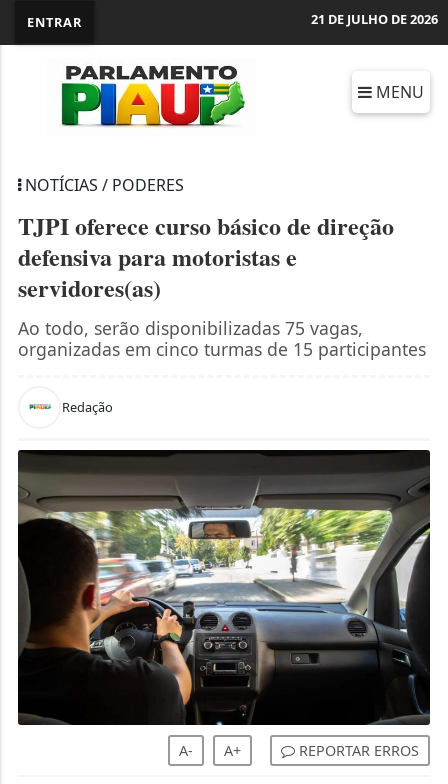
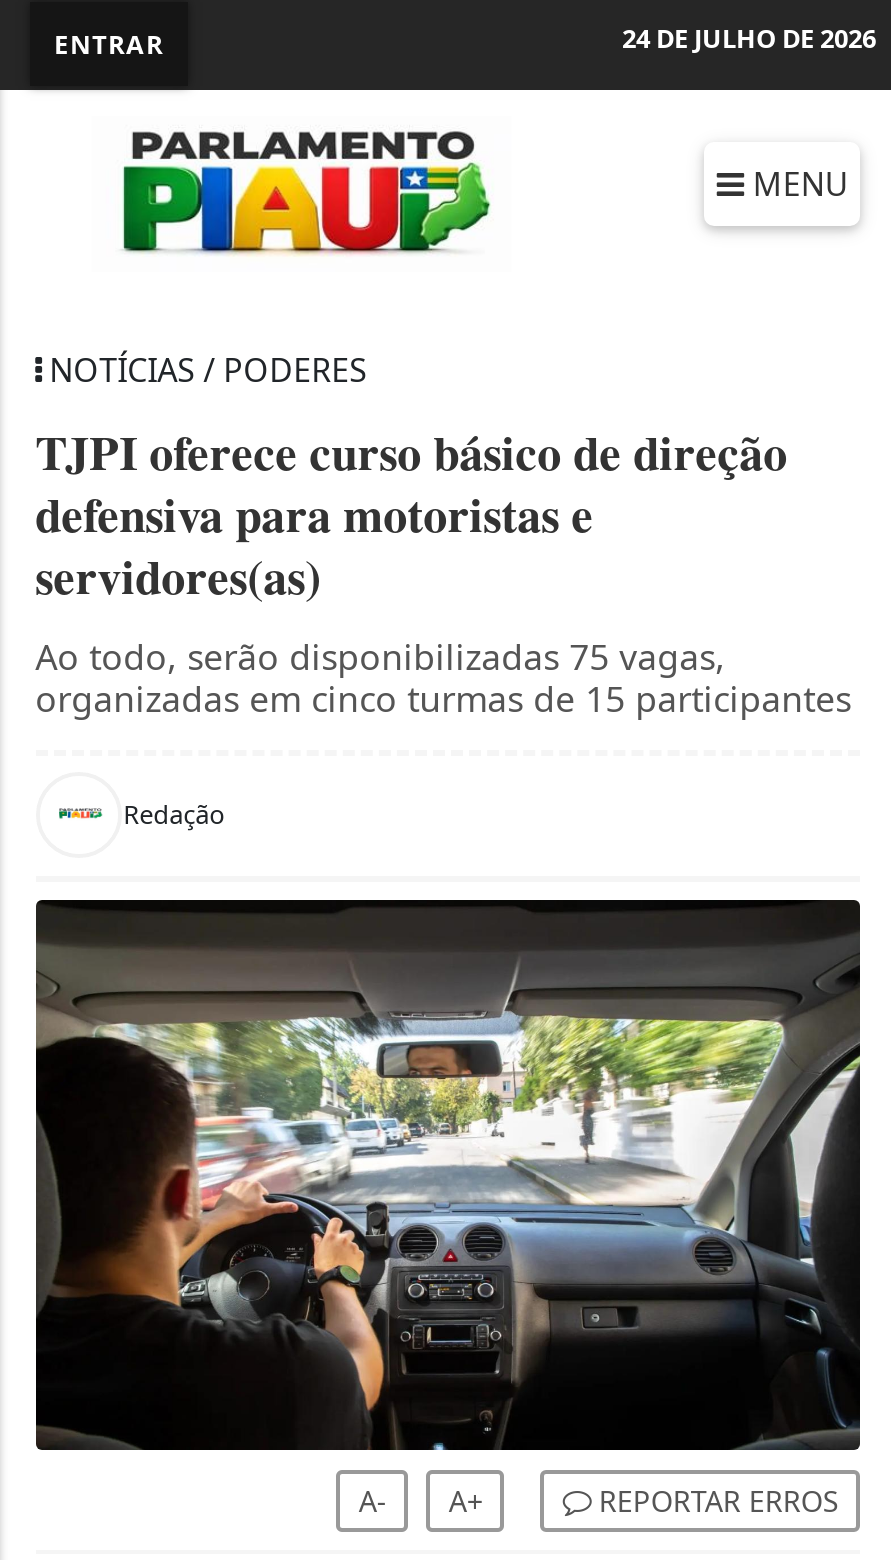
- 21 DE JULHO DE 2026
+ 24 DE JULHO DE 2026
